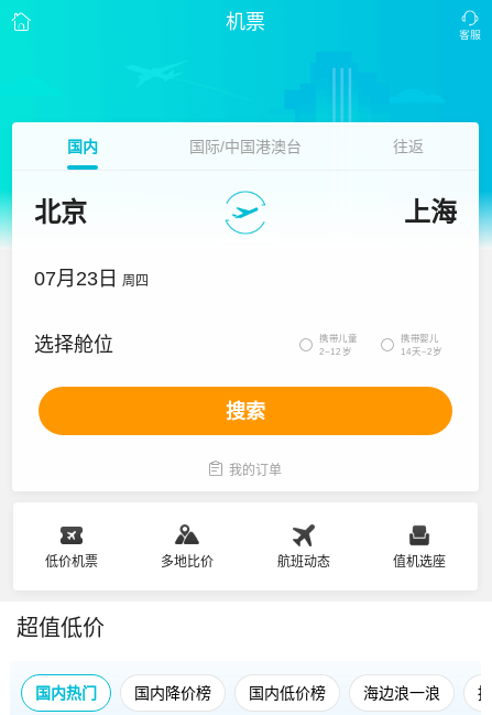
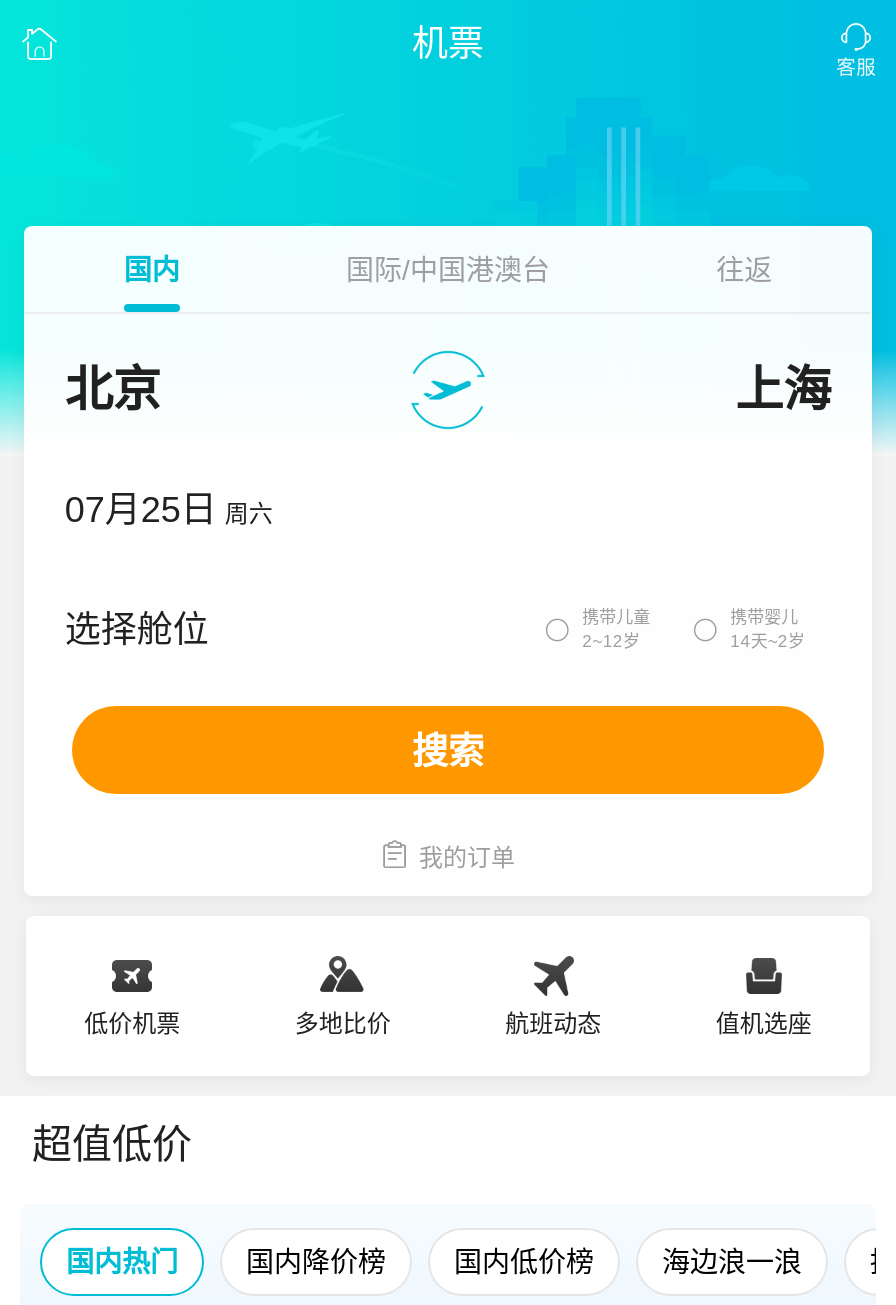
- 07月23日 周四
+ 07月25日 周六
